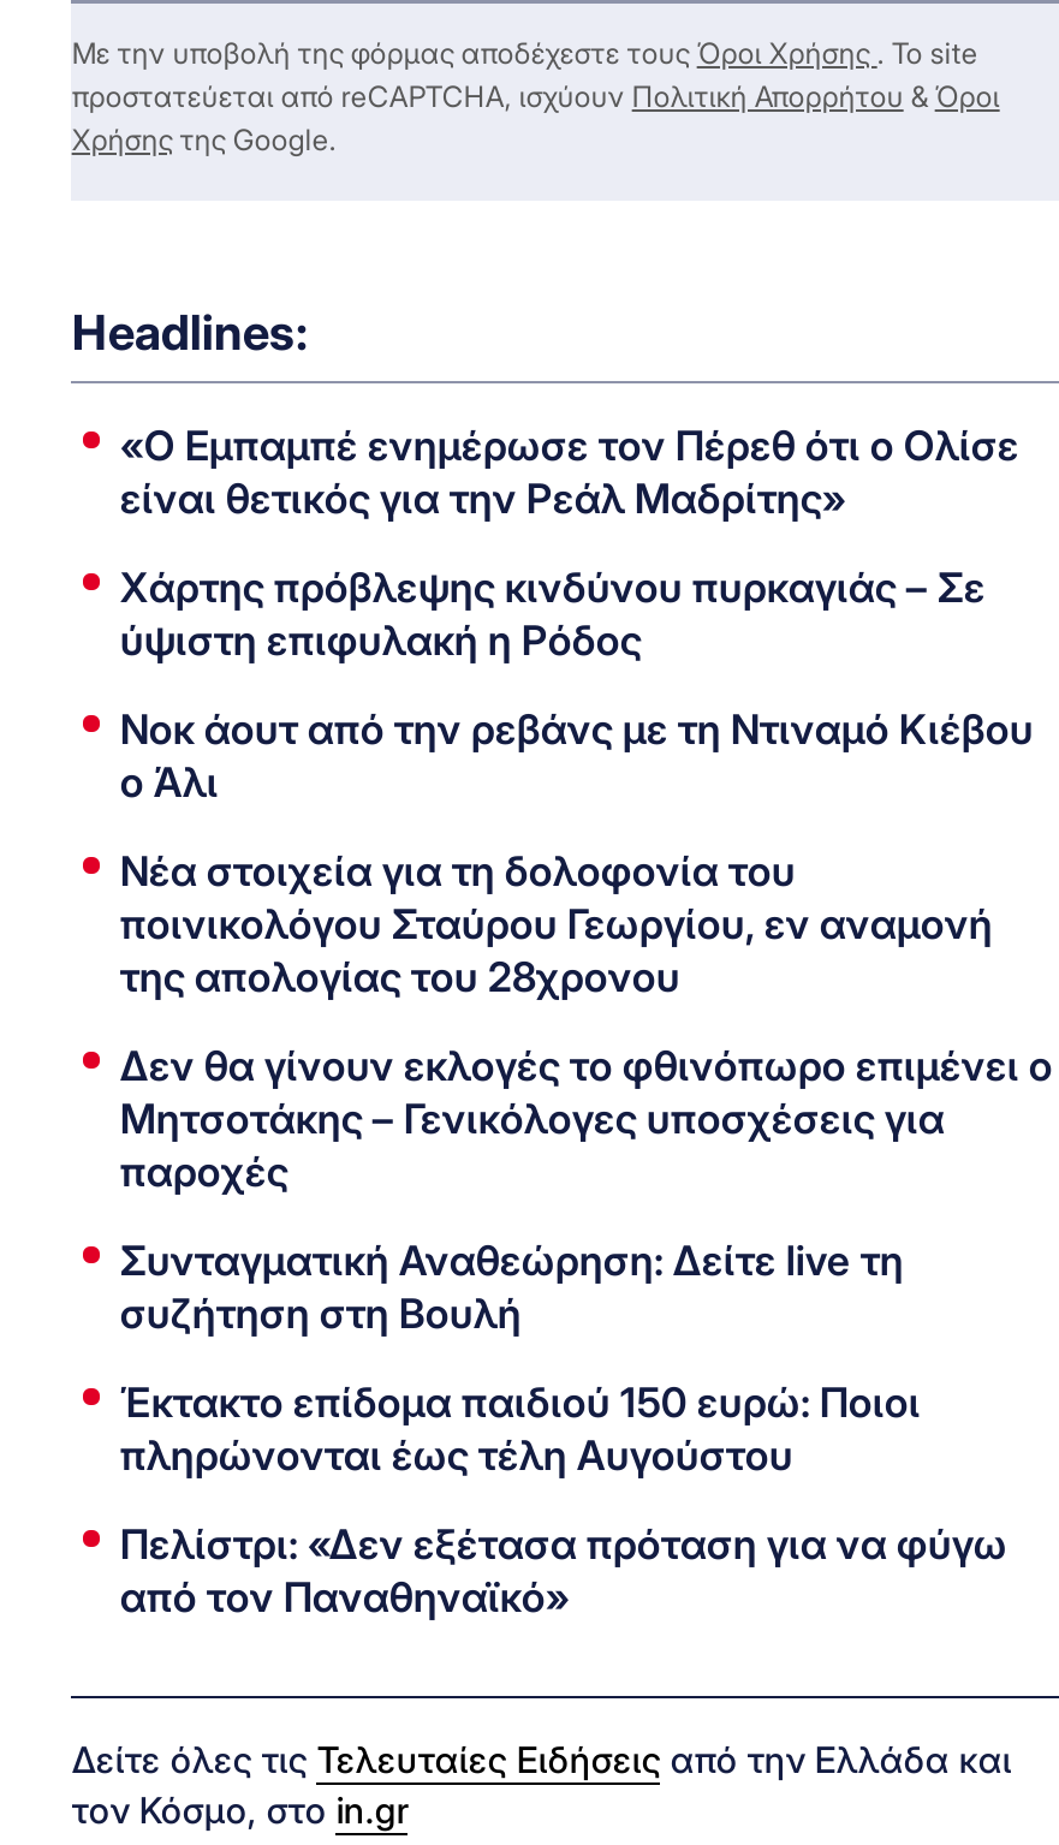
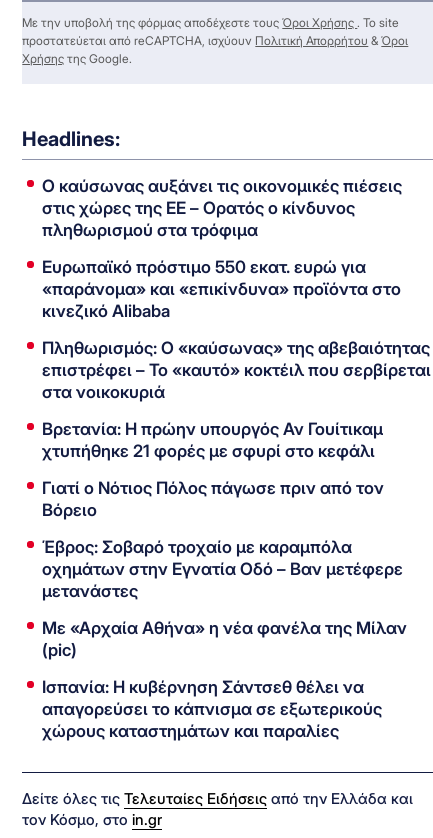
- «Ο Εμπαμπέ ενημέρωσε τον Πέρεθ ότι ο Ολίσε
- είναι θετικός για την Ρεάλ Μαδρίτης»
+ Ο καύσωνας αυξάνει τις οικονομικές πιέσεις
+ στις χώρες της ΕΕ – Ορατός ο κίνδυνος
+ πληθωρισμού στα τρόφιμα

- Χάρτης πρόβλεψης κινδύνου πυρκαγιάς – Σε
- ύψιστη επιφυλακή η Ρόδος
+ Ευρωπαϊκό πρόστιμο 550 εκατ. ευρώ για
+ «παράνομα» και «επικίνδυνα» προϊόντα στο
+ κινεζικό Alibaba

- Νοκ άουτ από την ρεβάνς με τη Ντιναμό Κιέβου
- ο Άλι
+ Πληθωρισμός: Ο «καύσωνας» της αβεβαιότητας
+ επιστρέφει – Το «καυτό» κοκτέιλ που σερβίρεται
+ στα νοικοκυριά

- Νέα στοιχεία για τη δολοφονία του
- ποινικολόγου Σταύρου Γεωργίου, εν αναμονή
- της απολογίας του 28χρονου
+ Βρετανία: Η πρώην υπουργός Αν Γουίτικαμ
+ χτυπήθηκε 21 φορές με σφυρί στο κεφάλι

- Δεν θα γίνουν εκλογές το φθινόπωρο επιμένει ο
- Μητσοτάκης – Γενικόλογες υποσχέσεις για
- παροχές
+ Γιατί ο Νότιος Πόλος πάγωσε πριν από τον
+ Βόρειο

- Συνταγματική Αναθεώρηση: Δείτε live τη
- συζήτηση στη Βουλή
+ Έβρος: Σοβαρό τροχαίο με καραμπόλα
+ οχημάτων στην Εγνατία Οδό – Βαν μετέφερε
+ μετανάστες

- Έκτακτο επίδομα παιδιού 150 ευρώ: Ποιοι
- πληρώνονται έως τέλη Αυγούστου
+ Με «Αρχαία Αθήνα» η νέα φανέλα της Μίλαν
+ (pic)

- Πελίστρι: «Δεν εξέτασα πρόταση για να φύγω
- από τον Παναθηναϊκό»
+ Ισπανία: Η κυβέρνηση Σάντσεθ θέλει να
+ απαγορεύσει το κάπνισμα σε εξωτερικούς
+ χώρους καταστημάτων και παραλίες
